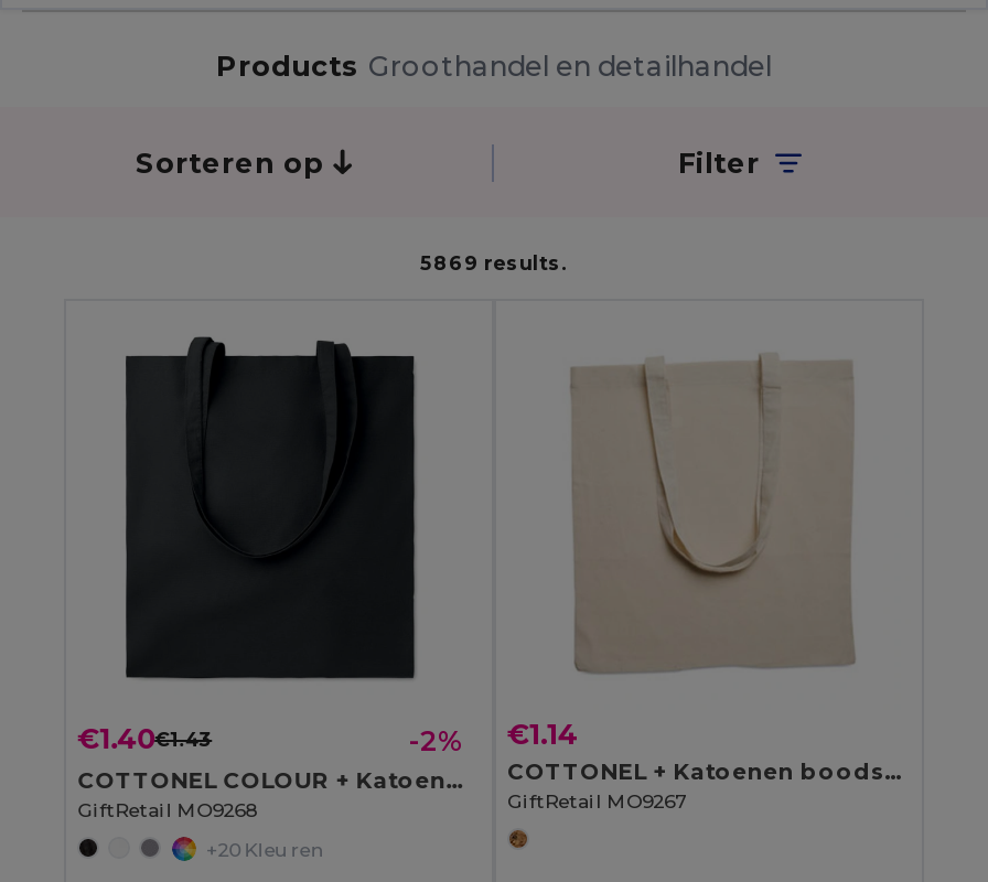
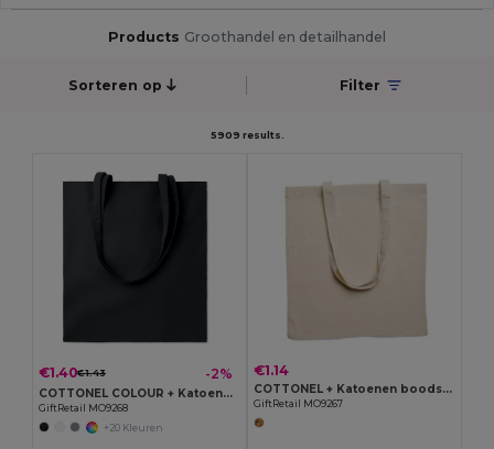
- 5869 results.
+ 5909 results.
